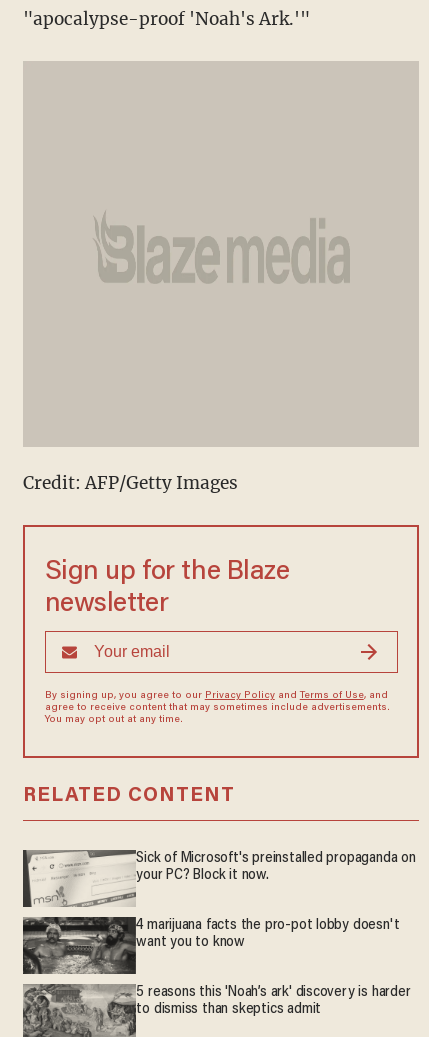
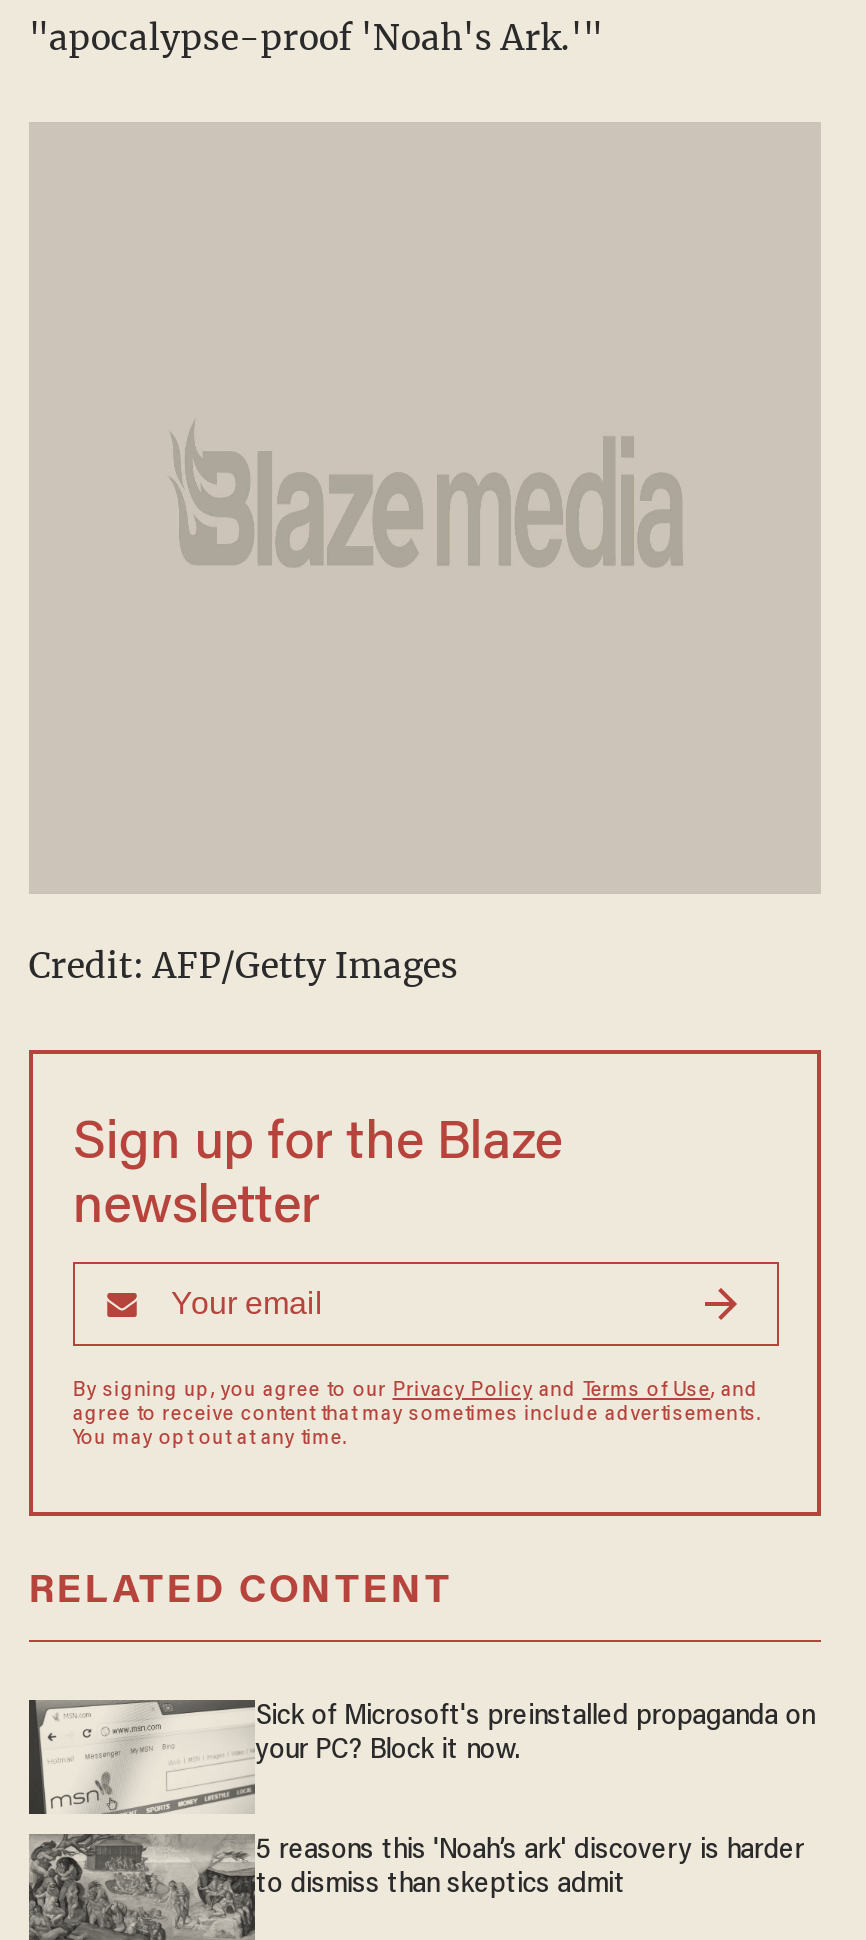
- [image]
- 4 marijuana facts the pro-pot lobby doesn't
- want you to know
